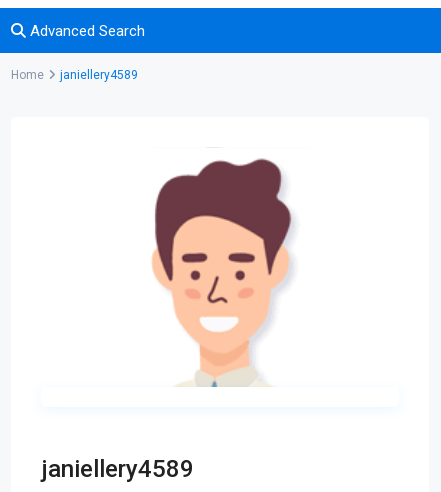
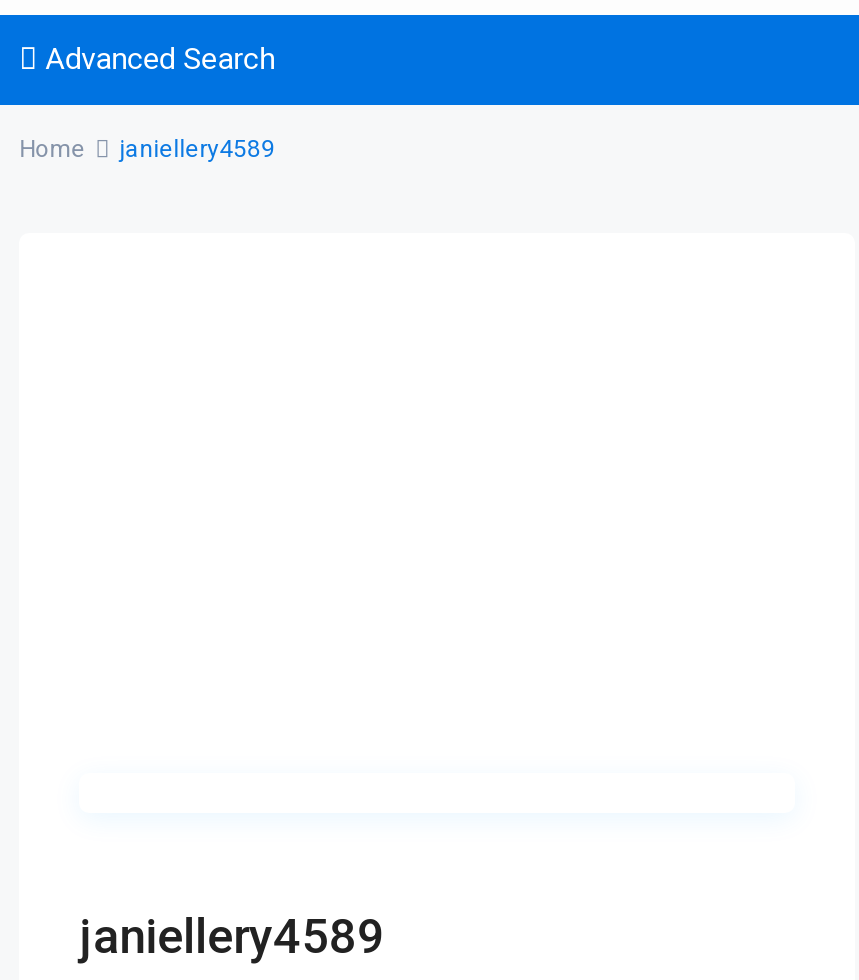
- [image]
